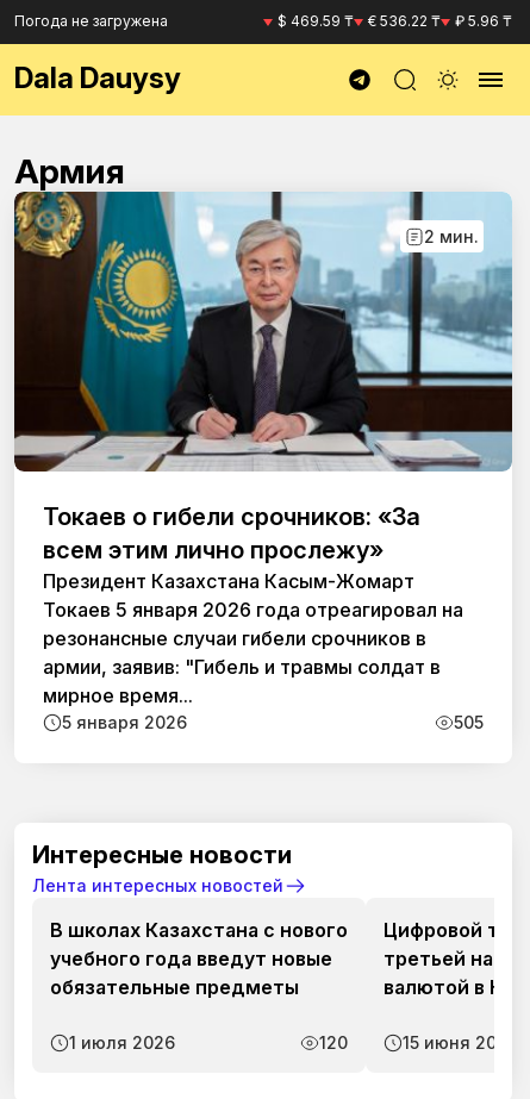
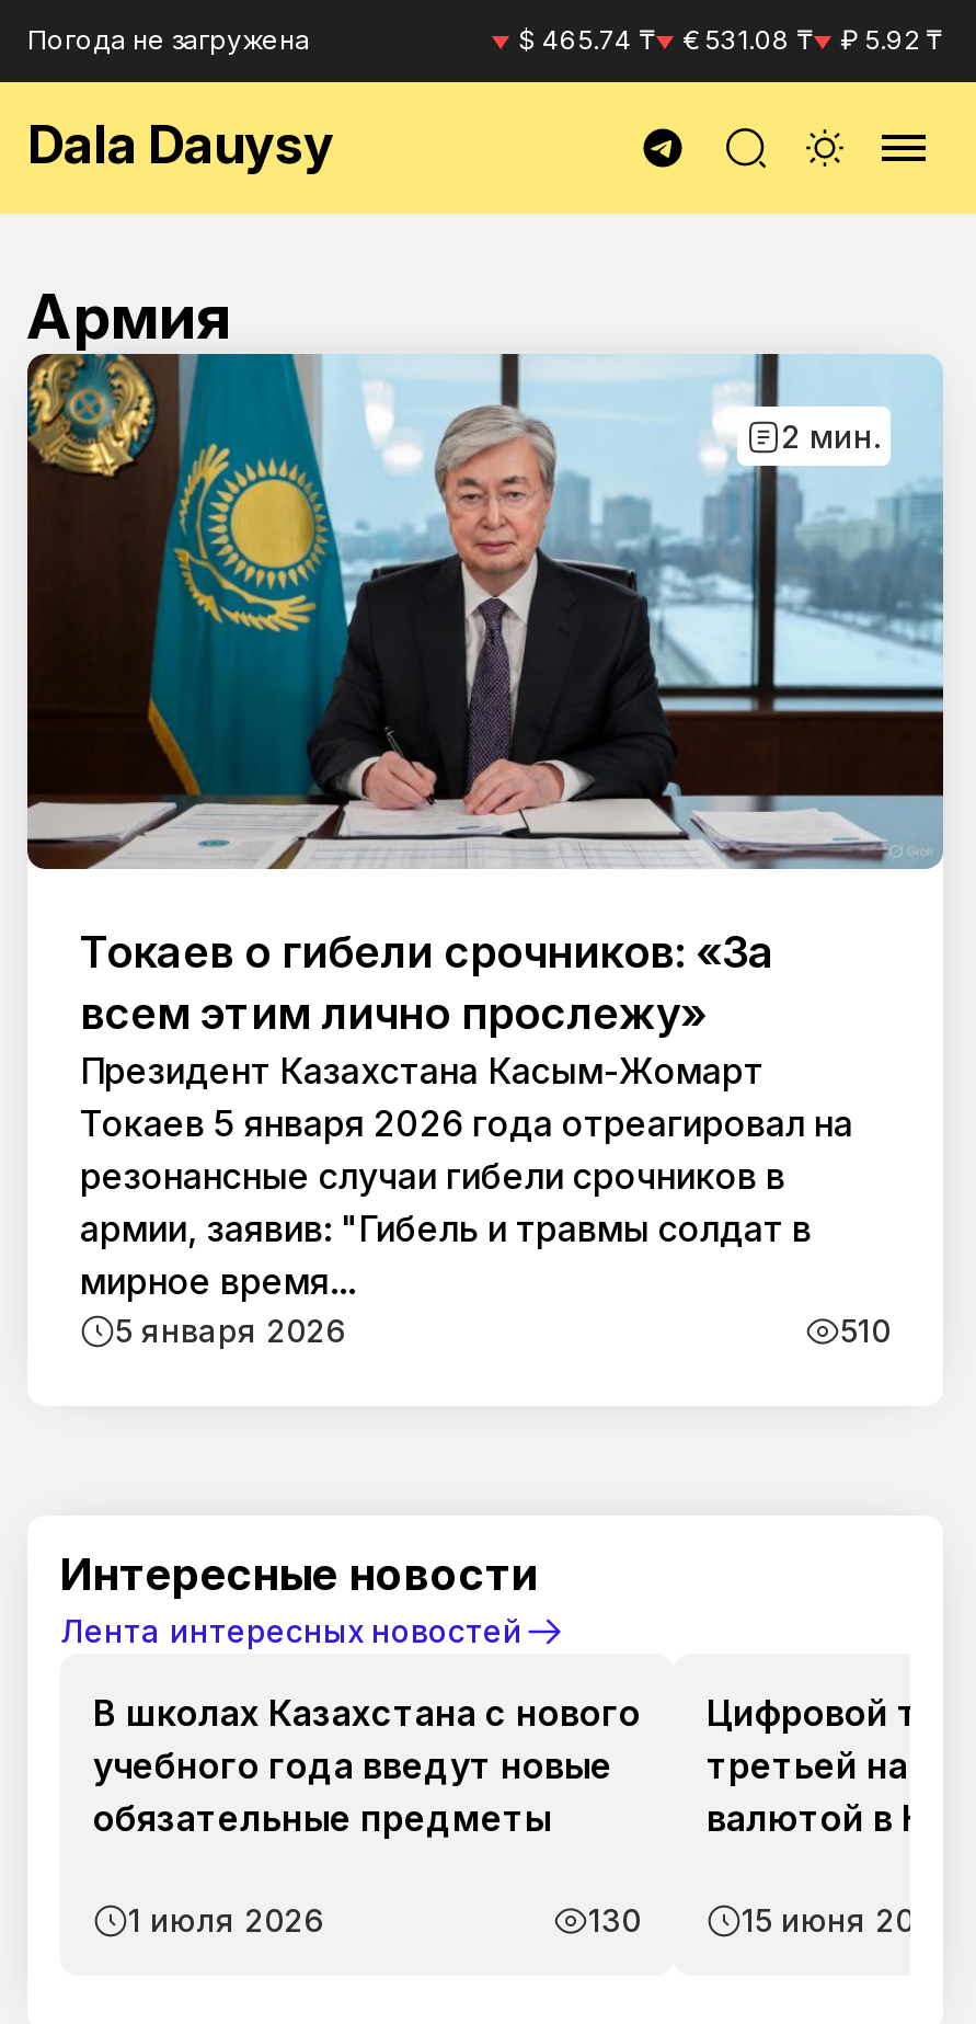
- $ 469.59 ₸
+ $ 465.74 ₸

- € 536.22 ₸
+ € 531.08 ₸

- ₽ 5.96 ₸
+ ₽ 5.92 ₸

- 505
+ 510

- 120
+ 130
